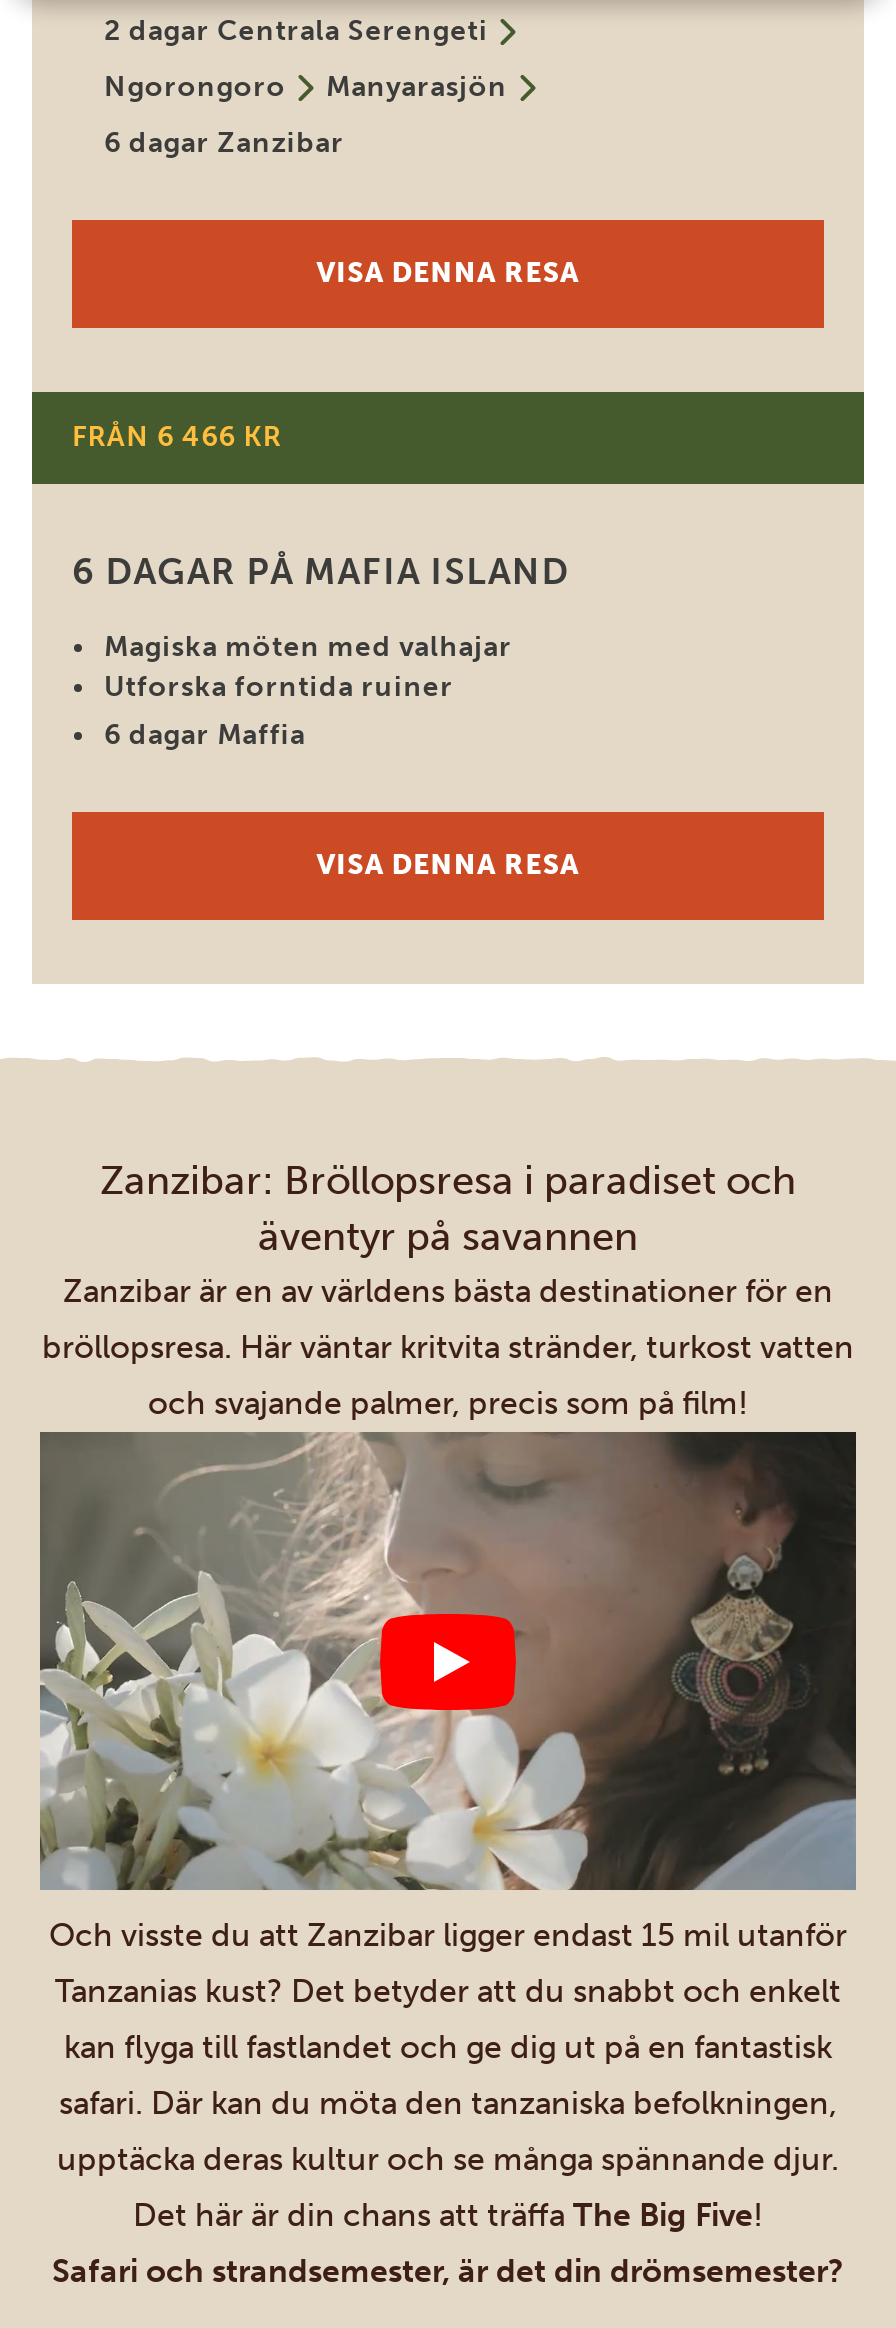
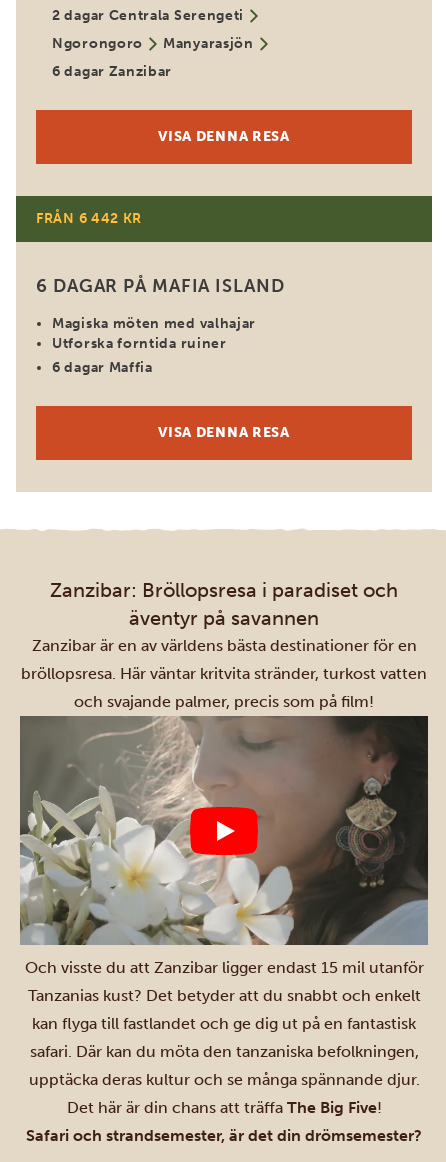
- FRÅN 6 466 KR
+ FRÅN 6 442 KR
